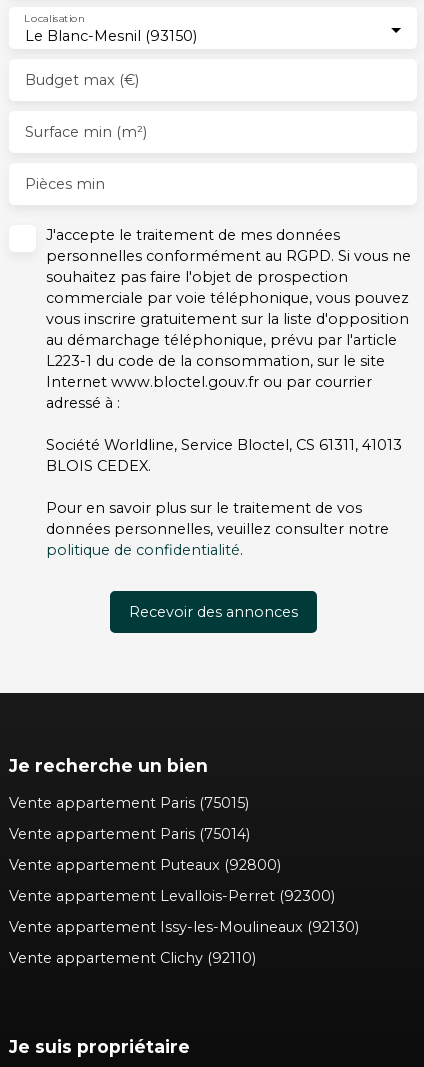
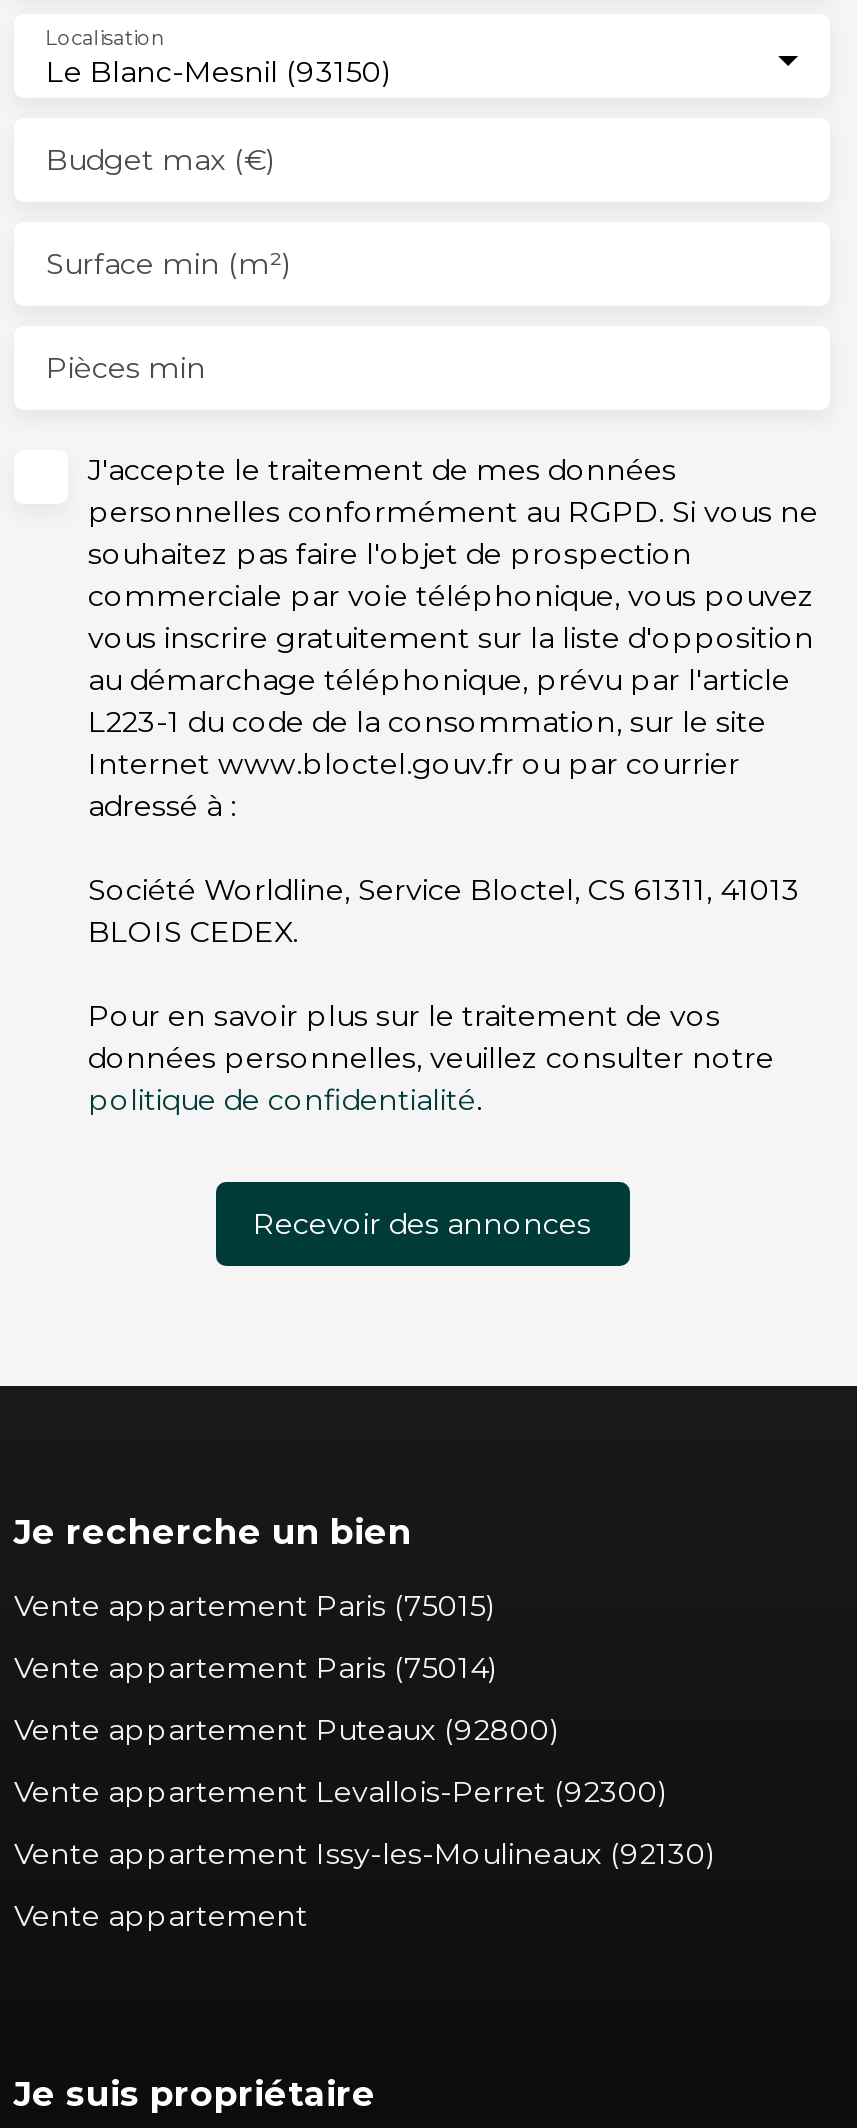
- Vente appartement Clichy (92110)
+ Vente appartement
